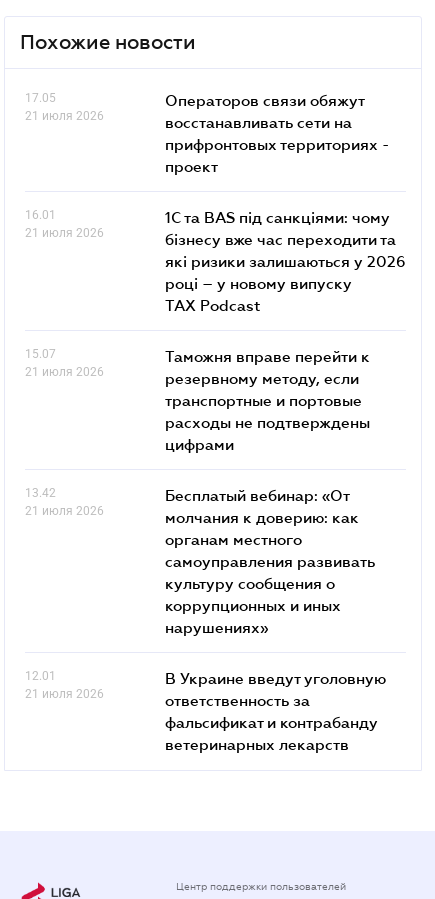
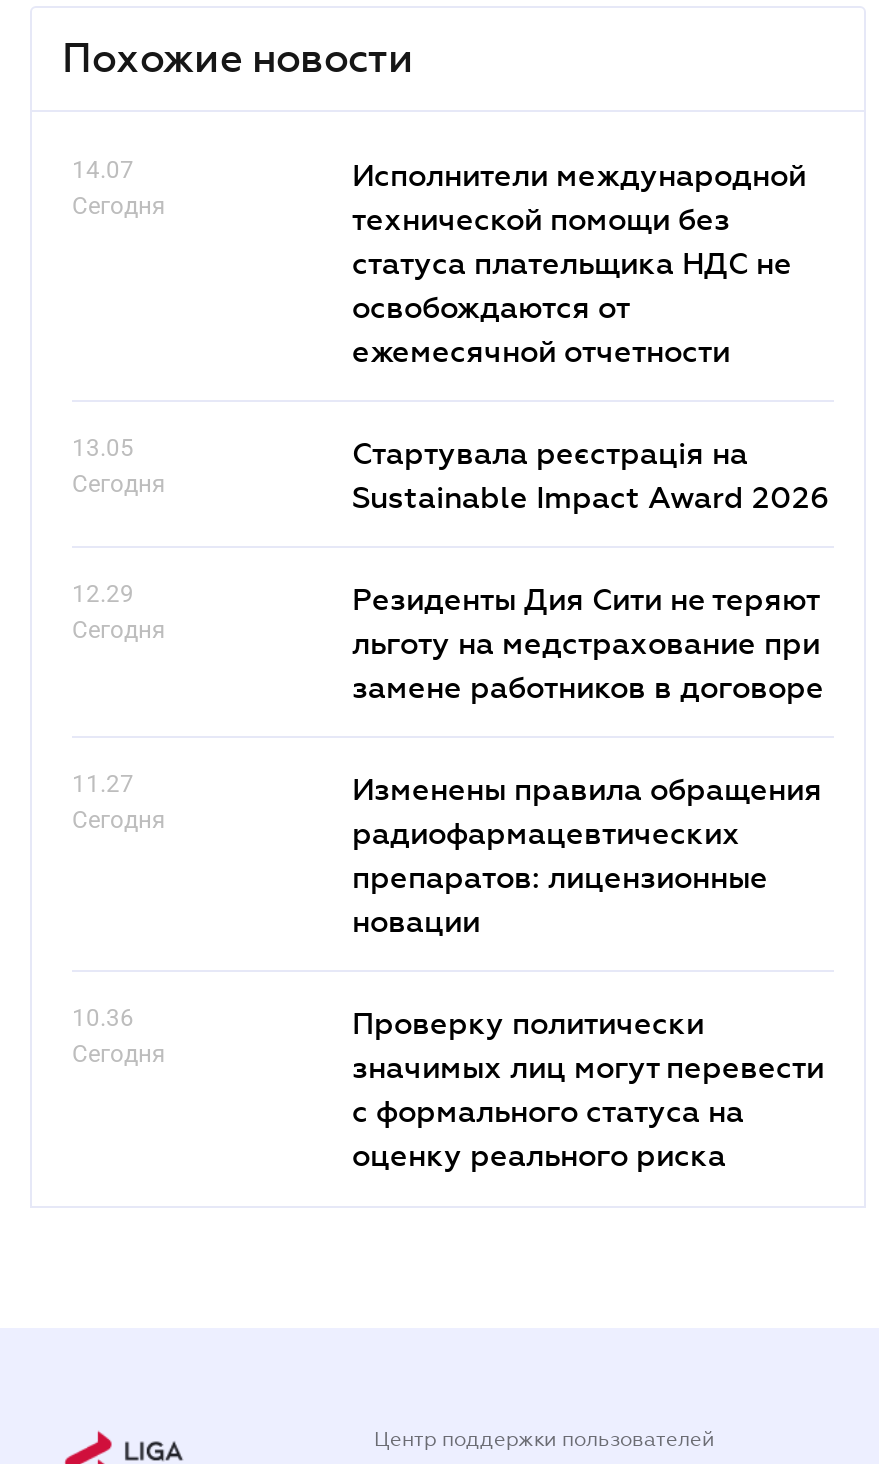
- 17.05
- 21 июля 2026
+ 14.07
+ Сегодня

- Операторов связи обяжут
- восстанавливать сети на
- прифронтовых территориях -
- проект
+ Исполнители международной
+ технической помощи без
+ статуса плательщика НДС не
+ освобождаются от
+ ежемесячной отчетности

- 16.01
- 21 июля 2026
+ 13.05
+ Сегодня

- 1С та BAS під санкціями: чому
- бізнесу вже час переходити та
- які ризики залишаються у 2026
- році – у новому випуску
- TAX Podcast
+ Стартувала реєстрація на
+ Sustainable Impact Award 2026

- 15.07
- 21 июля 2026
+ 12.29
+ Сегодня

- Таможня вправе перейти к
- резервному методу, если
- транспортные и портовые
- расходы не подтверждены
- цифрами
+ Резиденты Дия Сити не теряют
+ льготу на медстрахование при
+ замене работников в договоре

- 13.42
- 21 июля 2026
+ 11.27
+ Сегодня

- Бесплатый вебинар: «От
- молчания к доверию: как
- органам местного
- самоуправления развивать
- культуру сообщения о
- коррупционных и иных
- нарушениях»
+ Изменены правила обращения
+ радиофармацевтических
+ препаратов: лицензионные
+ новации

- 12.01
- 21 июля 2026
+ 10.36
+ Сегодня

- В Украине введут уголовную
- ответственность за
- фальсификат и контрабанду
- ветеринарных лекарств
+ Проверку политически
+ значимых лиц могут перевести
+ с формального статуса на
+ оценку реального риска
